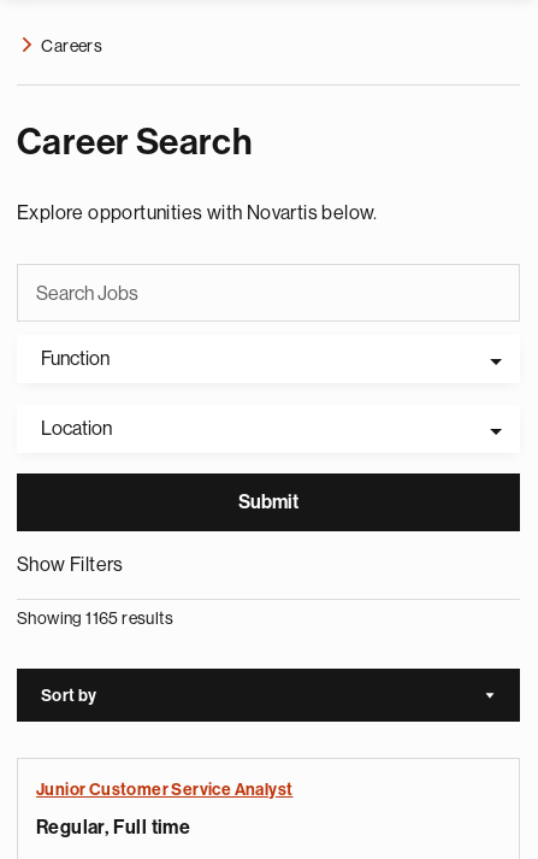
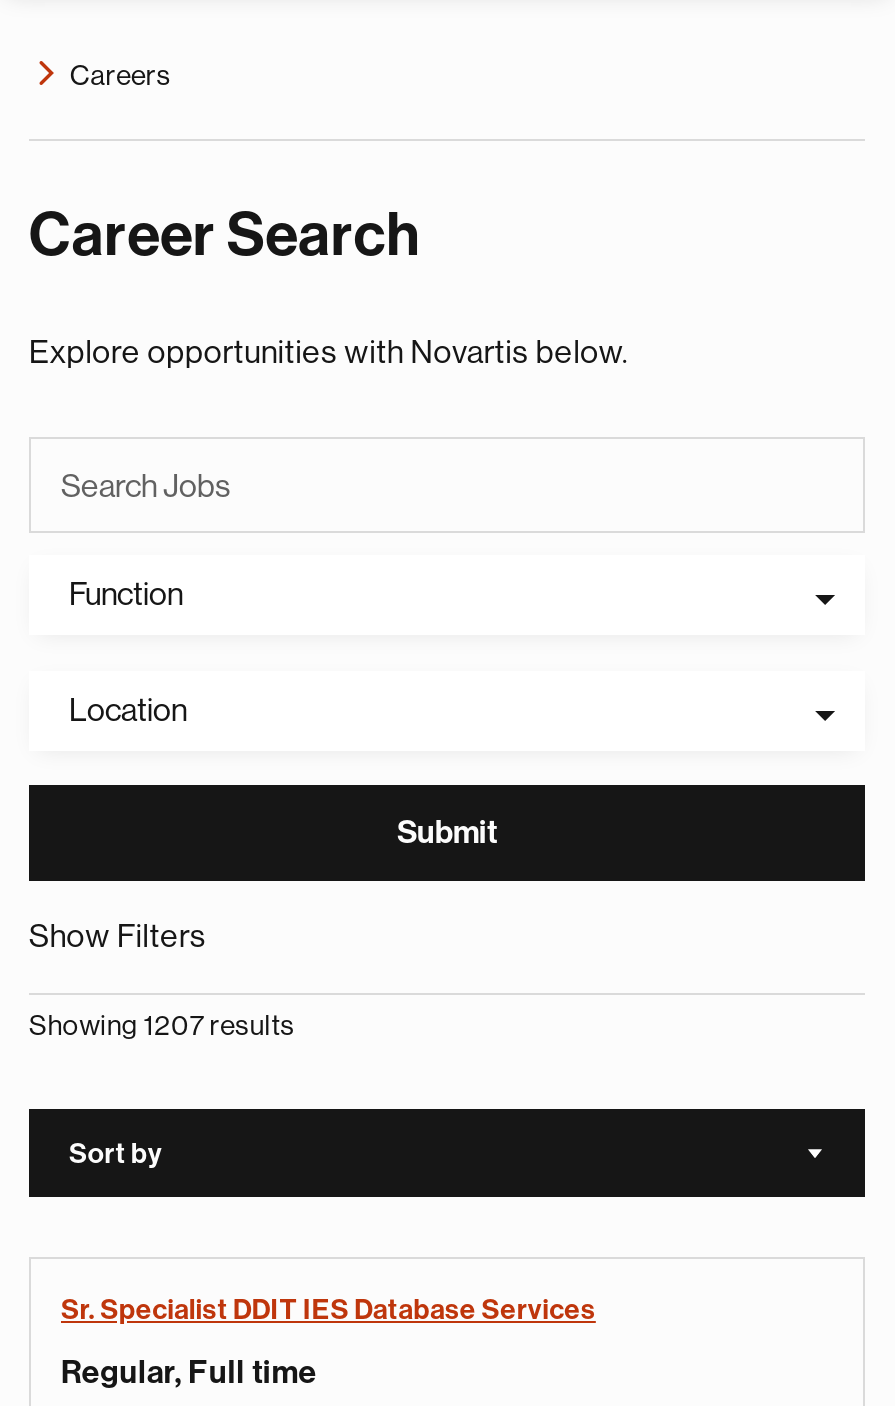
- Showing 1165 results
+ Showing 1207 results

- Junior Customer Service Analyst
+ Sr. Specialist DDIT IES Database Services
